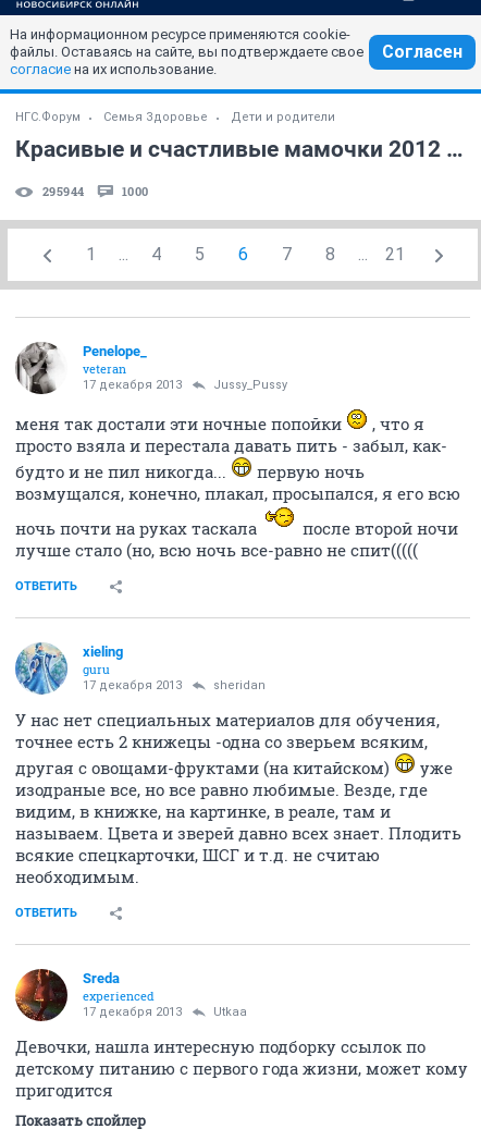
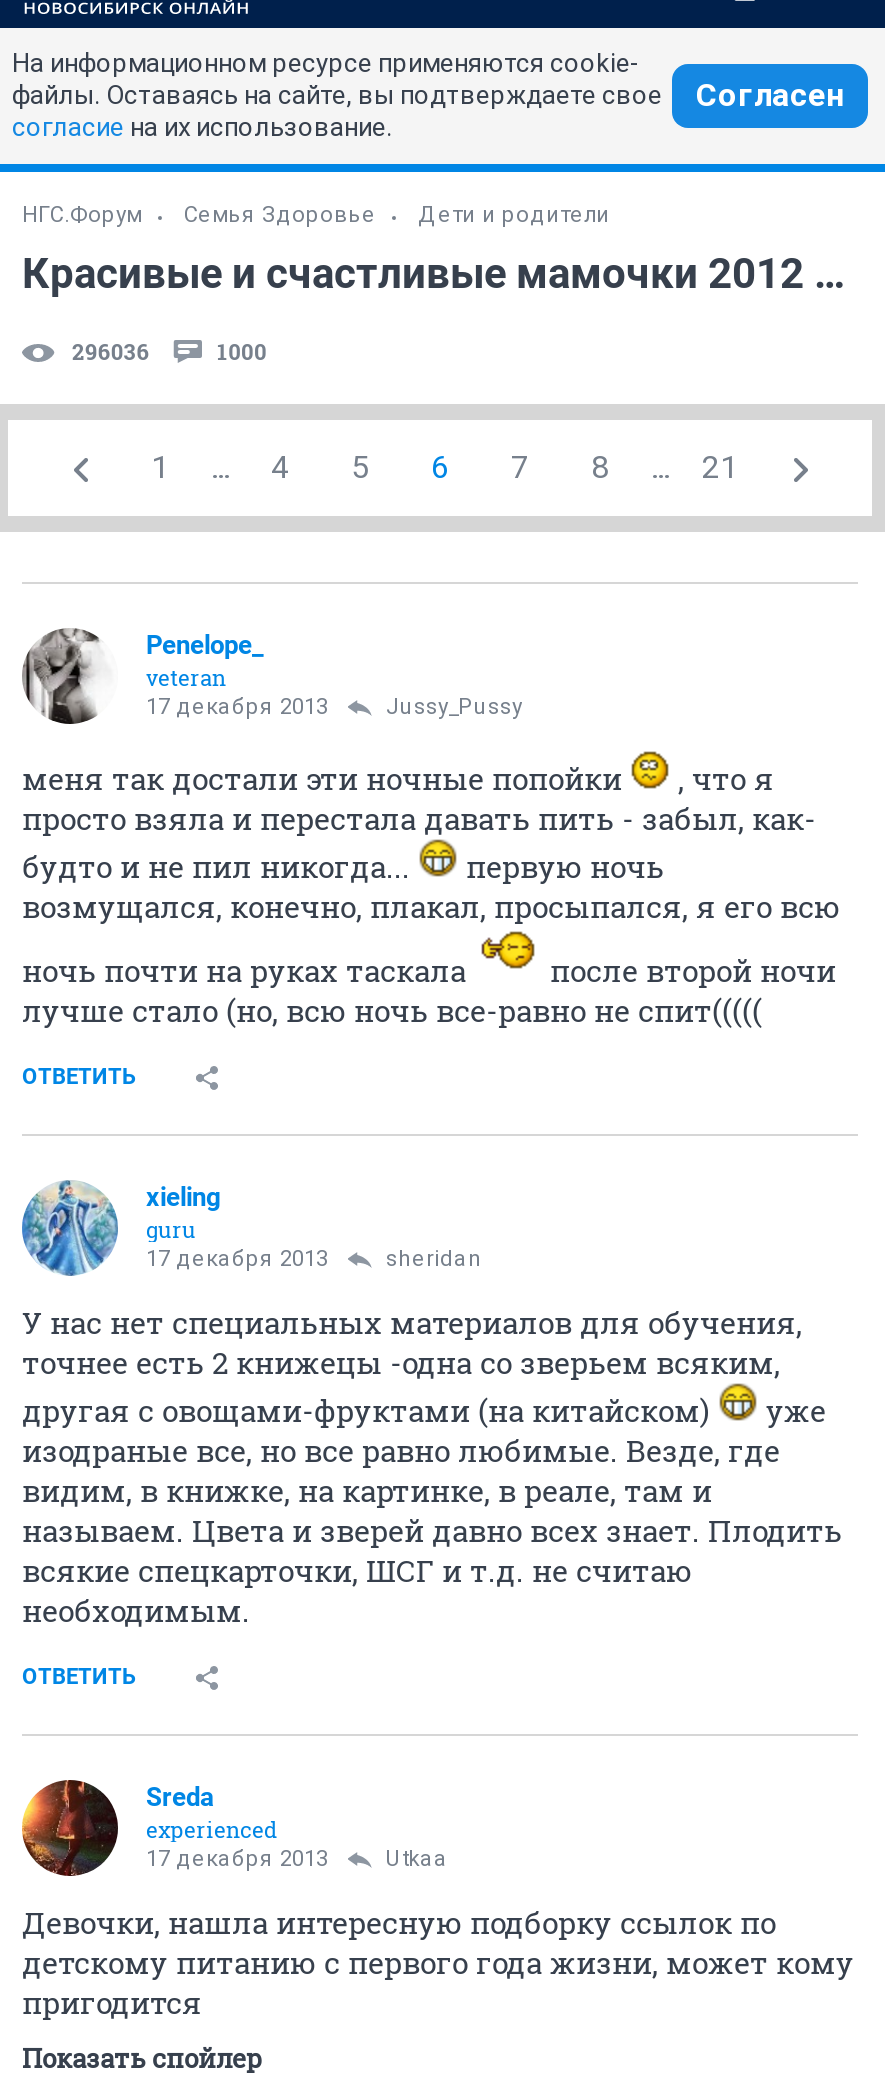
- 295944
+ 296036
